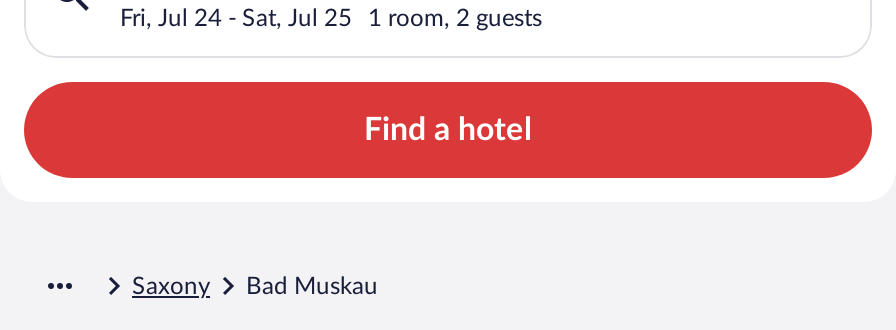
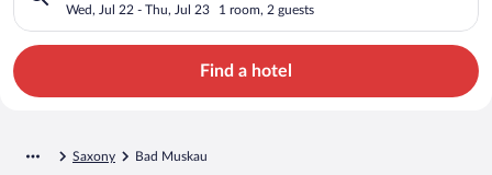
- Fri, Jul 24 - Sat, Jul 25
+ Wed, Jul 22 - Thu, Jul 23
